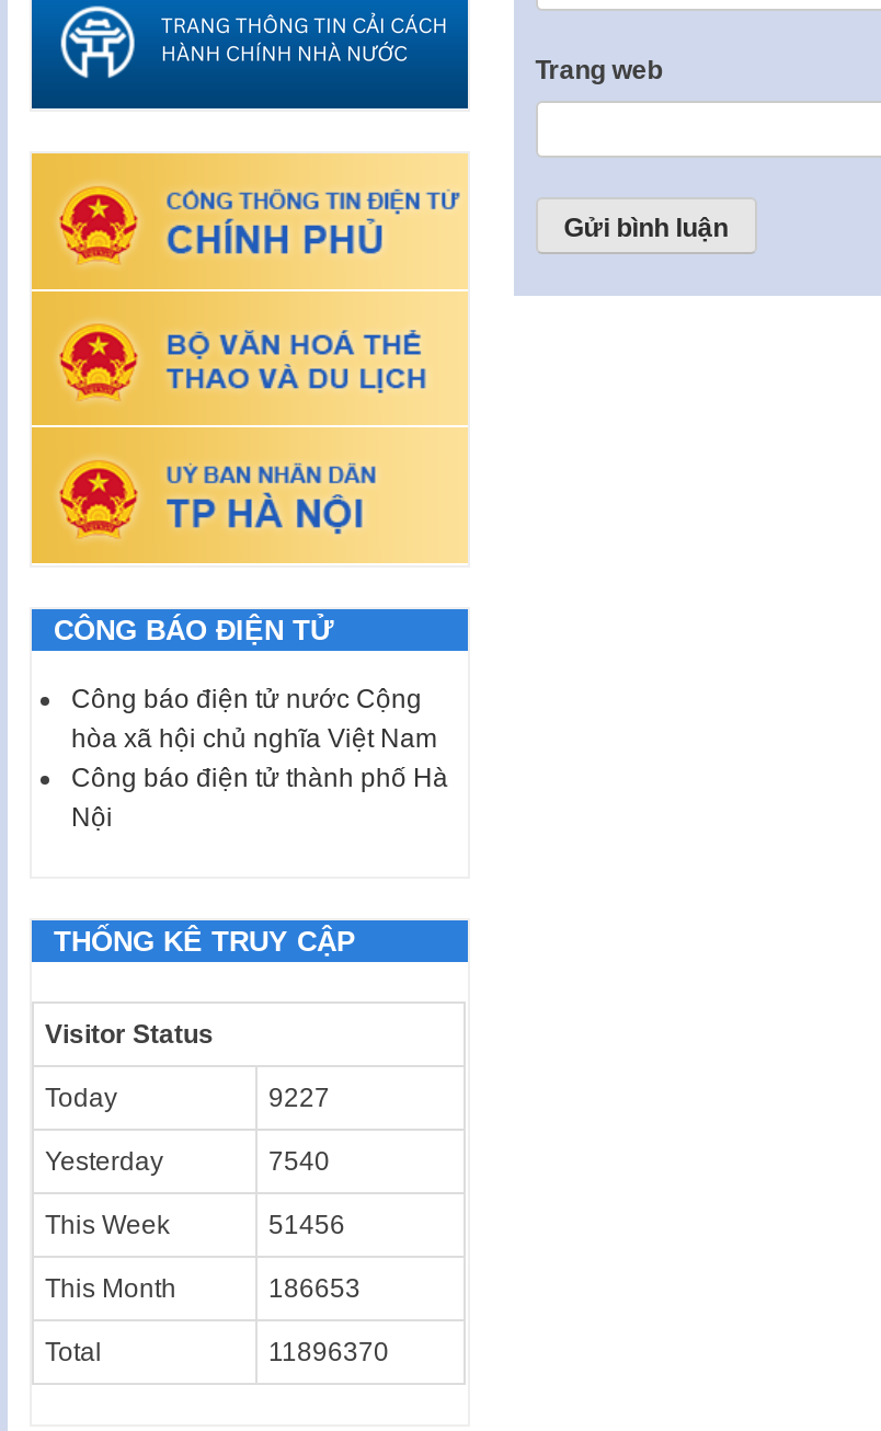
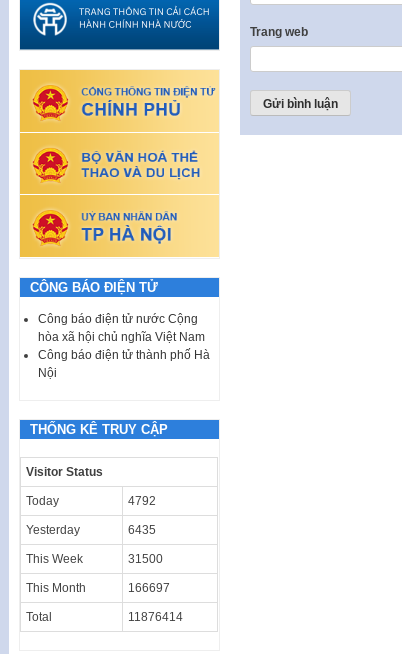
- 9227
+ 4792

- 7540
+ 6435

- 51456
+ 31500

- 186653
+ 166697

- 11896370
+ 11876414
